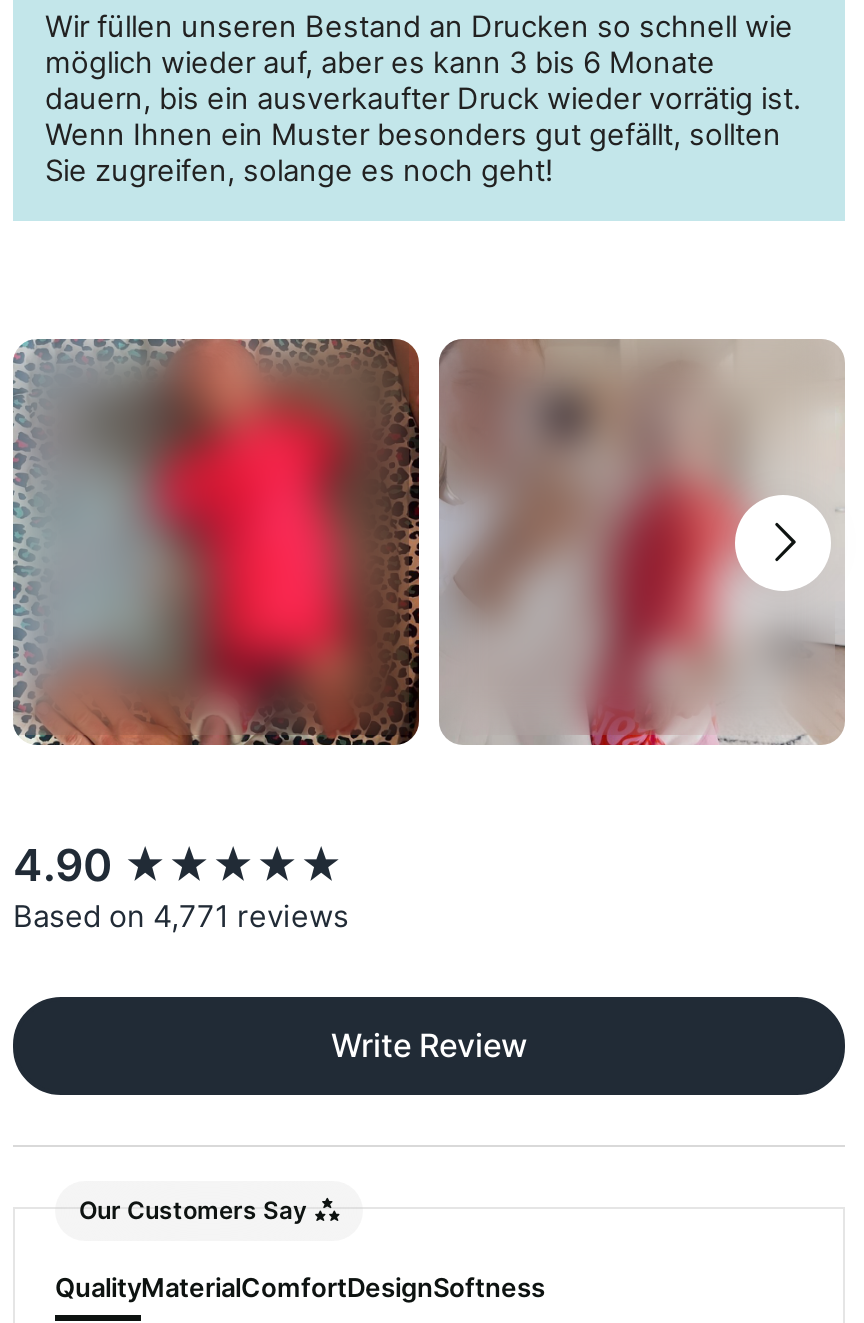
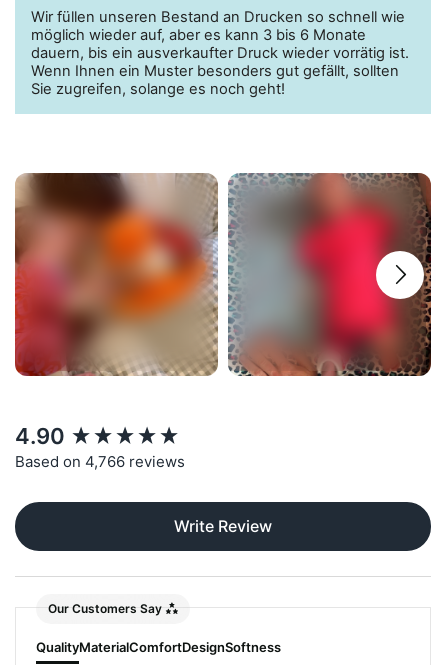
- [image]
+ [image]

- [image]
+ [image]

- Based on 4,771 reviews
+ Based on 4,766 reviews
